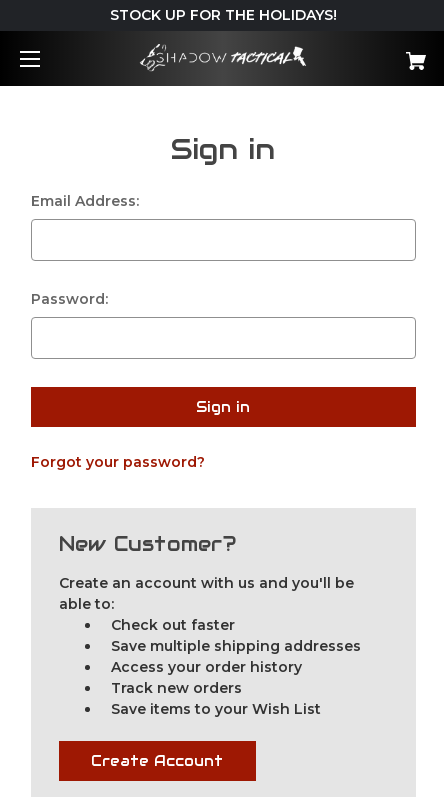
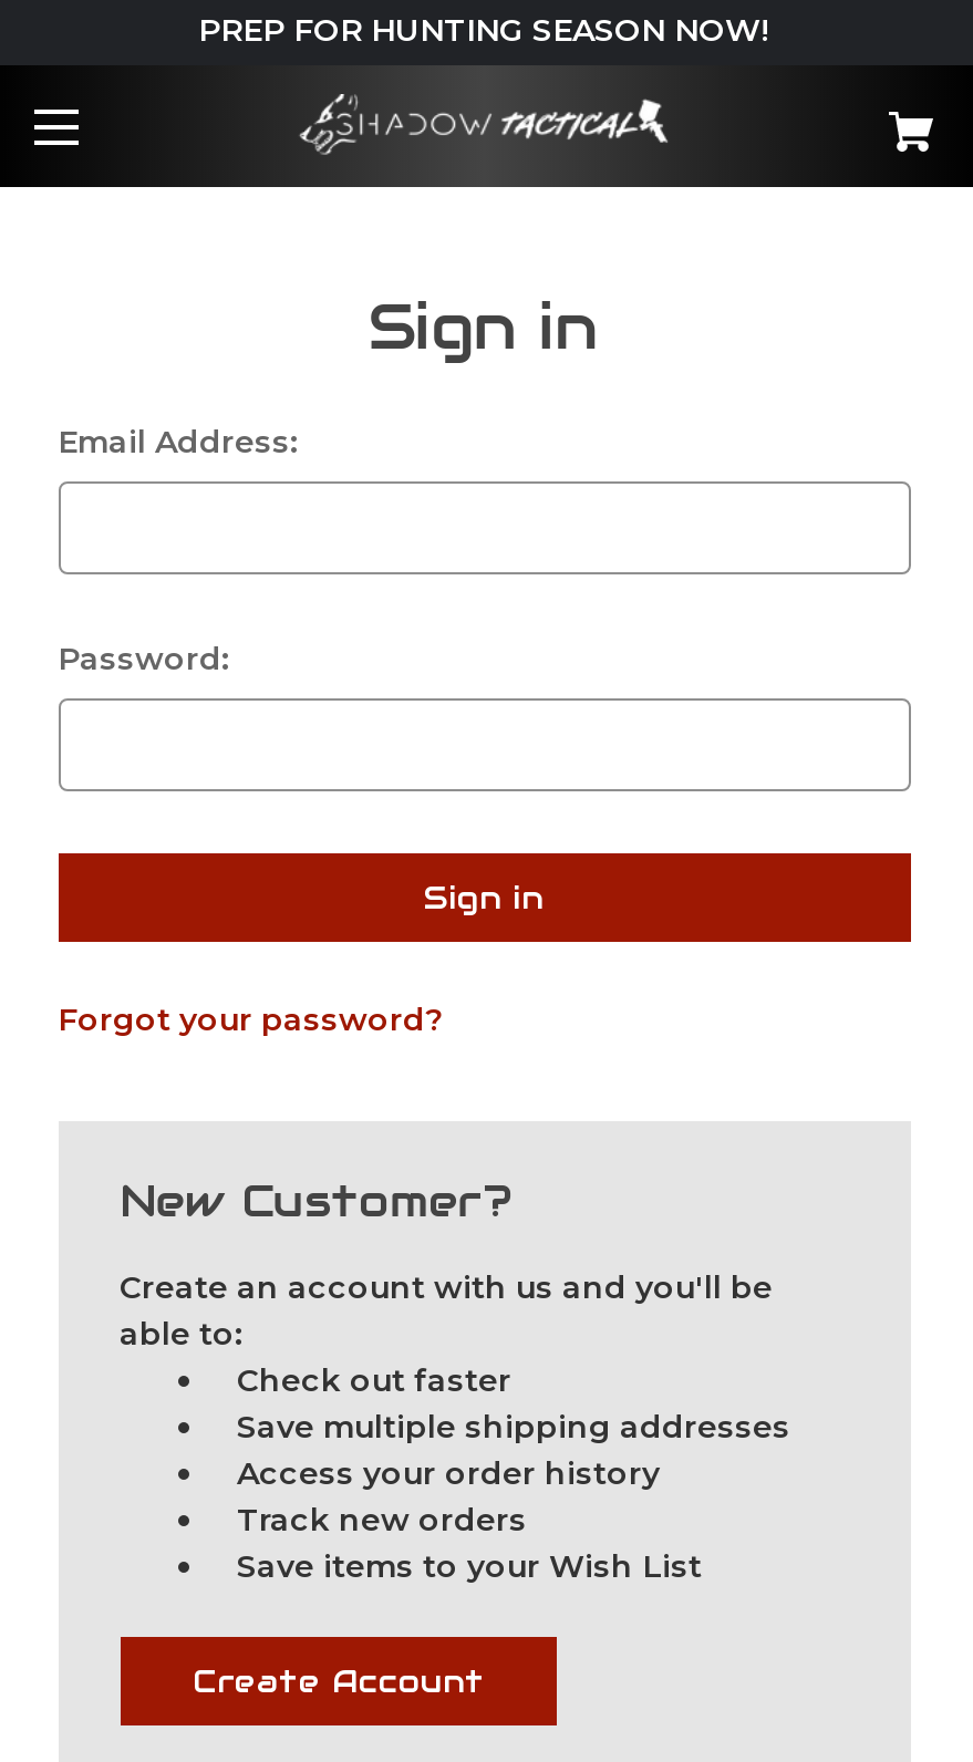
- STOCK UP FOR THE HOLIDAYS!
+ PREP FOR HUNTING SEASON NOW!
